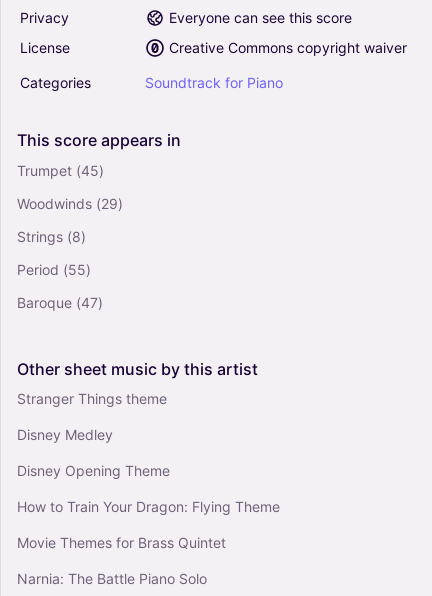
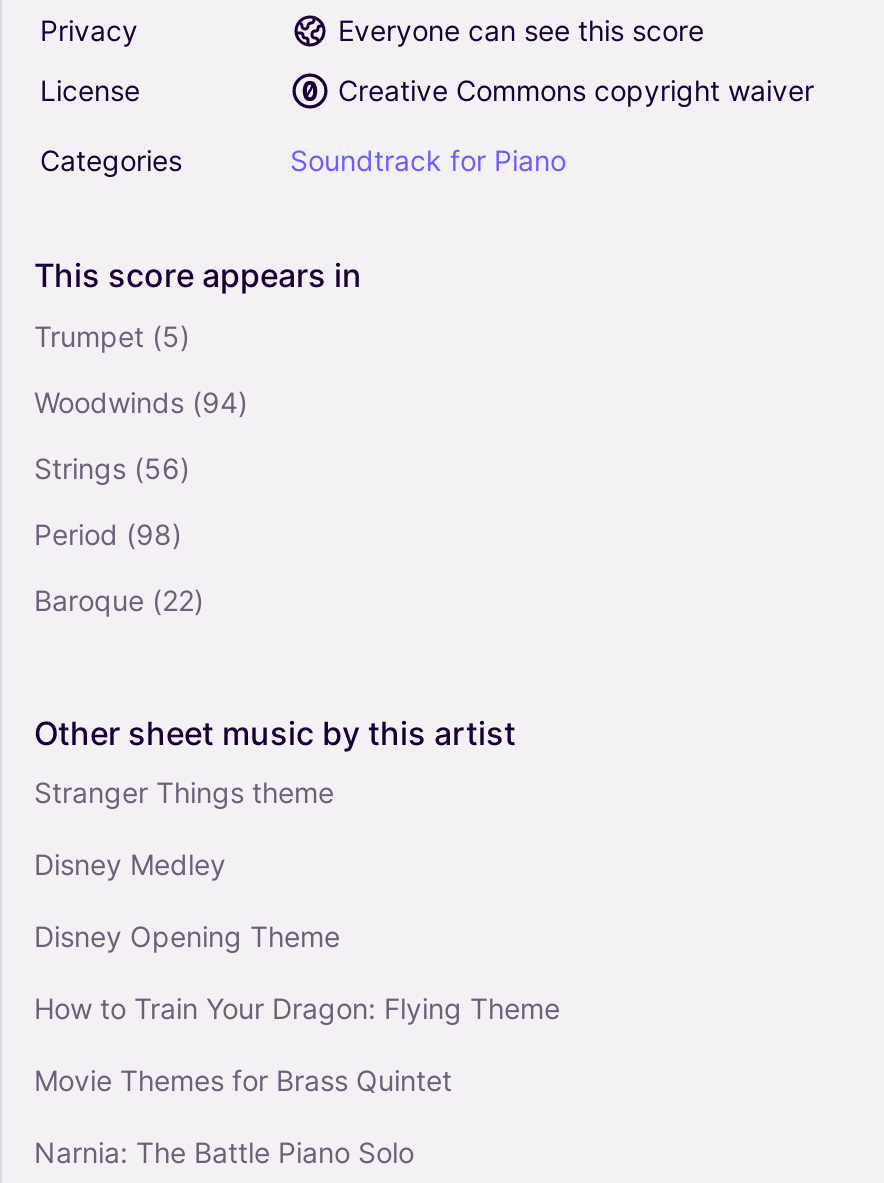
- Trumpet (45)
+ Trumpet (5)

- Woodwinds (29)
+ Woodwinds (94)

- Strings (8)
+ Strings (56)

- Period (55)
+ Period (98)

- Baroque (47)
+ Baroque (22)
